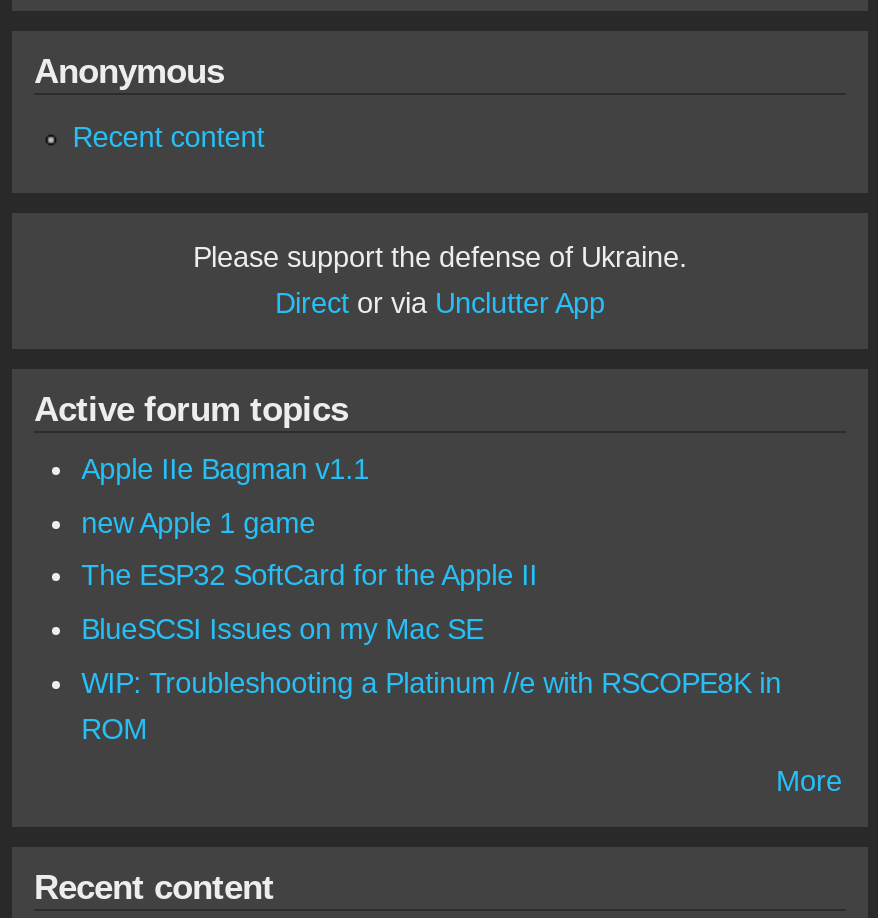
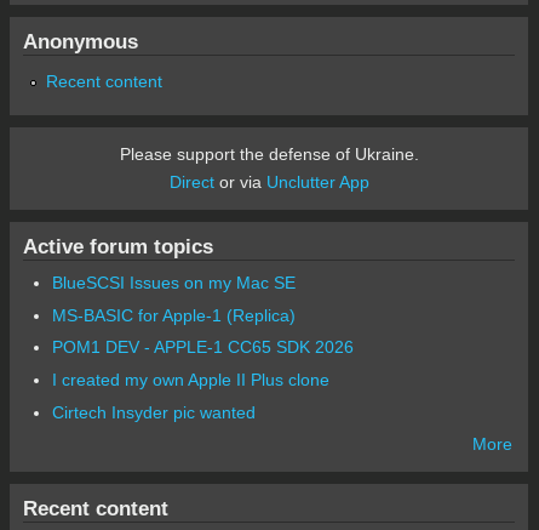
- Apple IIe Bagman v1.1
- new Apple 1 game
- The ESP32 SoftCard for the Apple II

moved up: BlueSCSI Issues on my Mac SE

- WIP: Troubleshooting a Platinum //e with RSCOPE8K in
- ROM
+ MS-BASIC for Apple-1 (Replica)
+ POM1 DEV - APPLE-1 CC65 SDK 2026
+ I created my own Apple II Plus clone
+ Cirtech Insyder pic wanted
